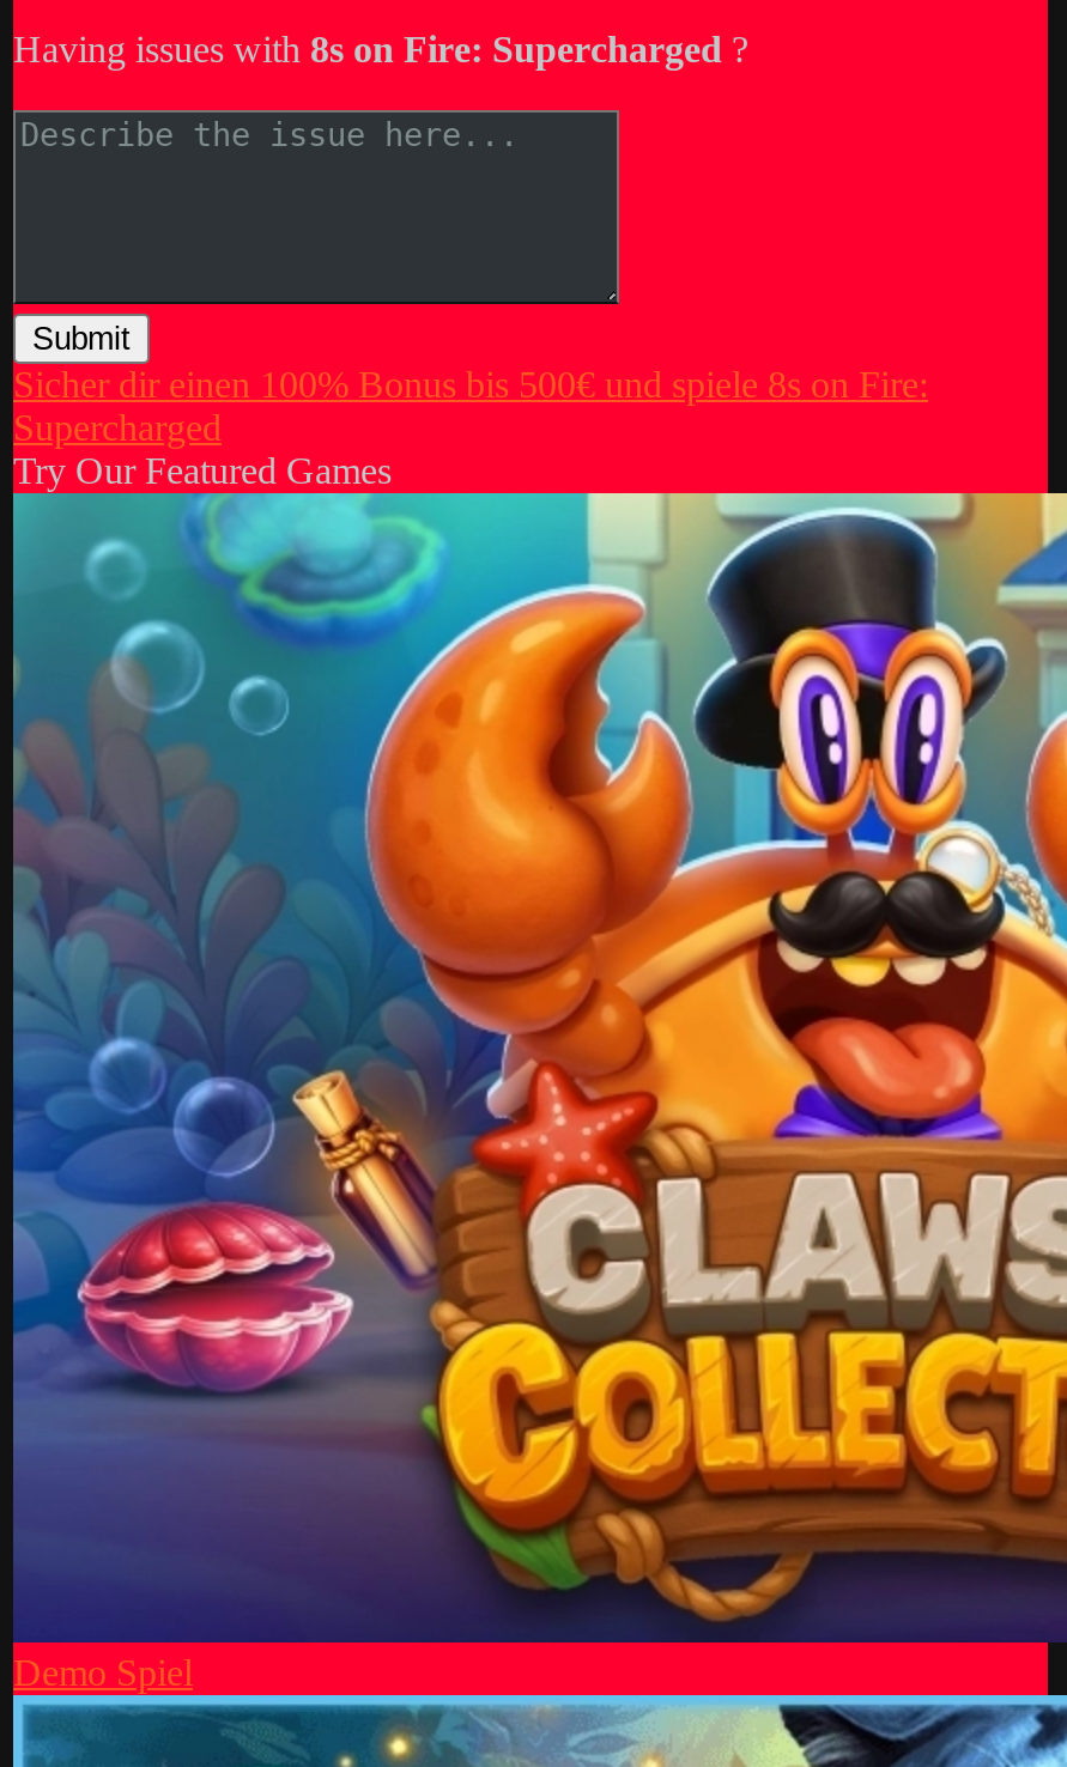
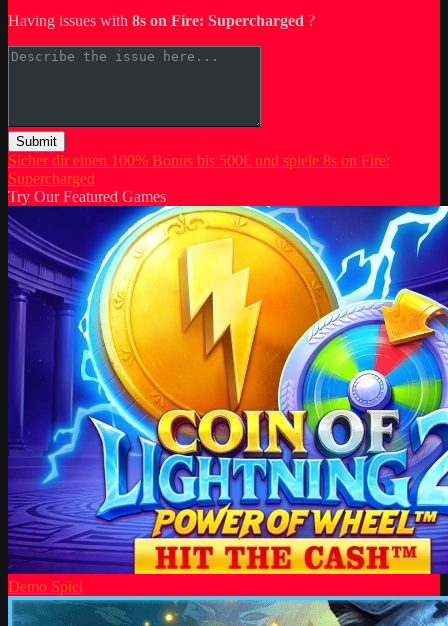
- [image]
+ [image]
